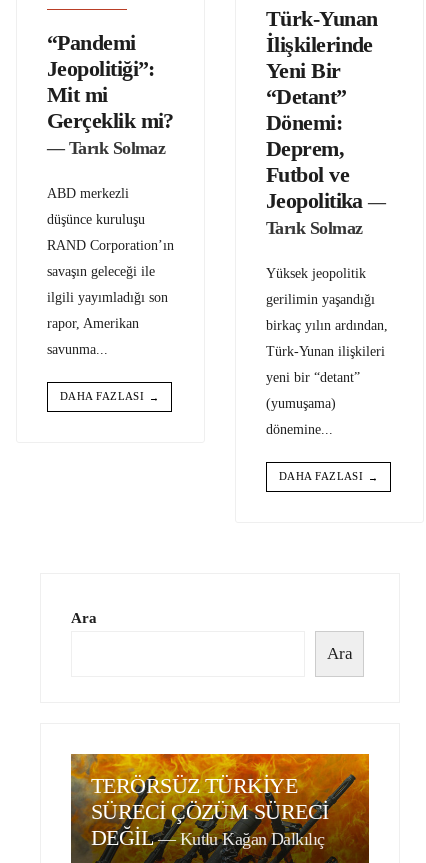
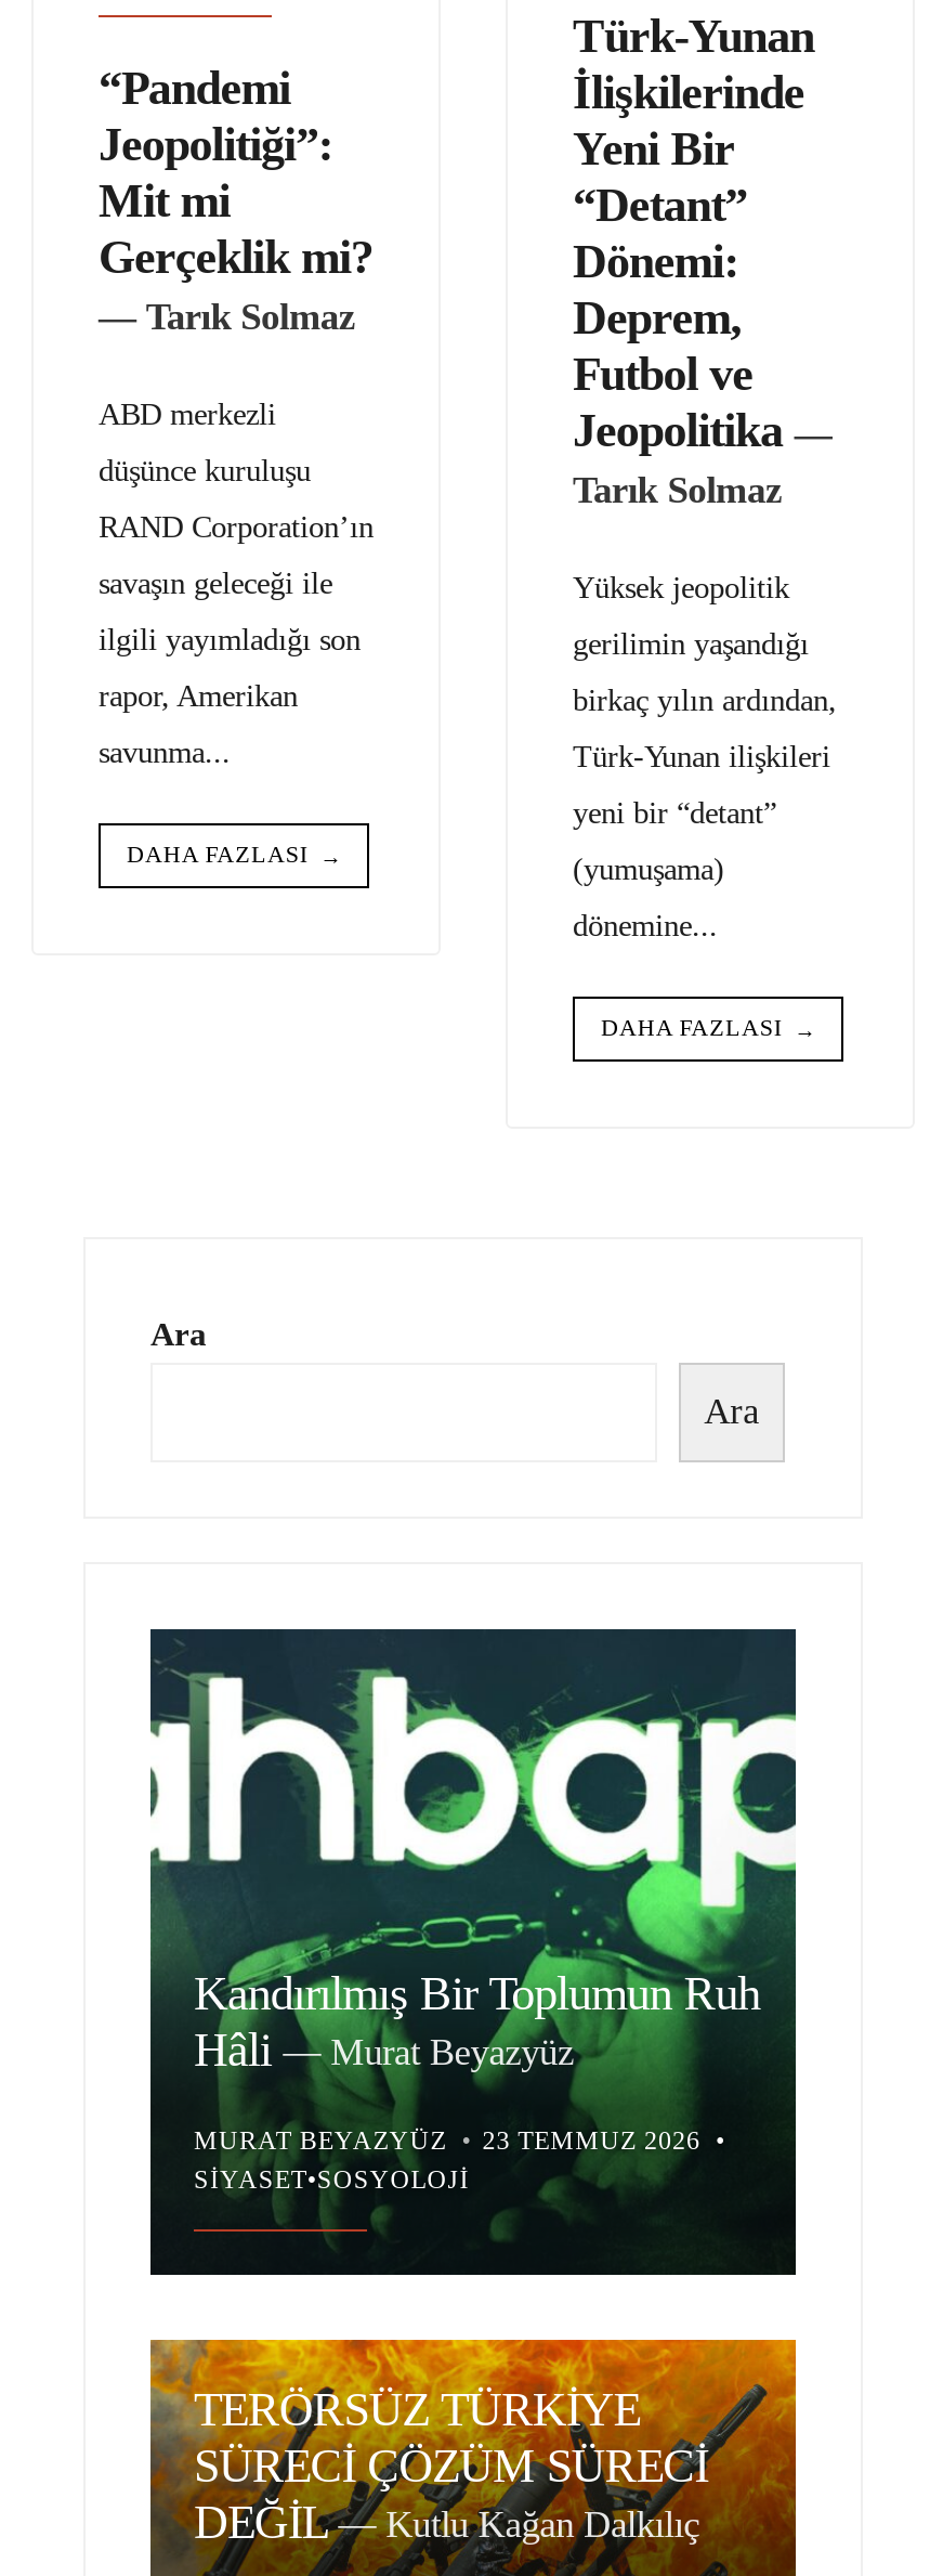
+ [image]
+ Kandırılmış Bir Toplumun Ruh
+ Hâli — Murat Beyazyüz
+ MURAT BEYAZYÜZ • 23 TEMMUZ 2026 •
+ SIYASET•SOSYOLOJI
